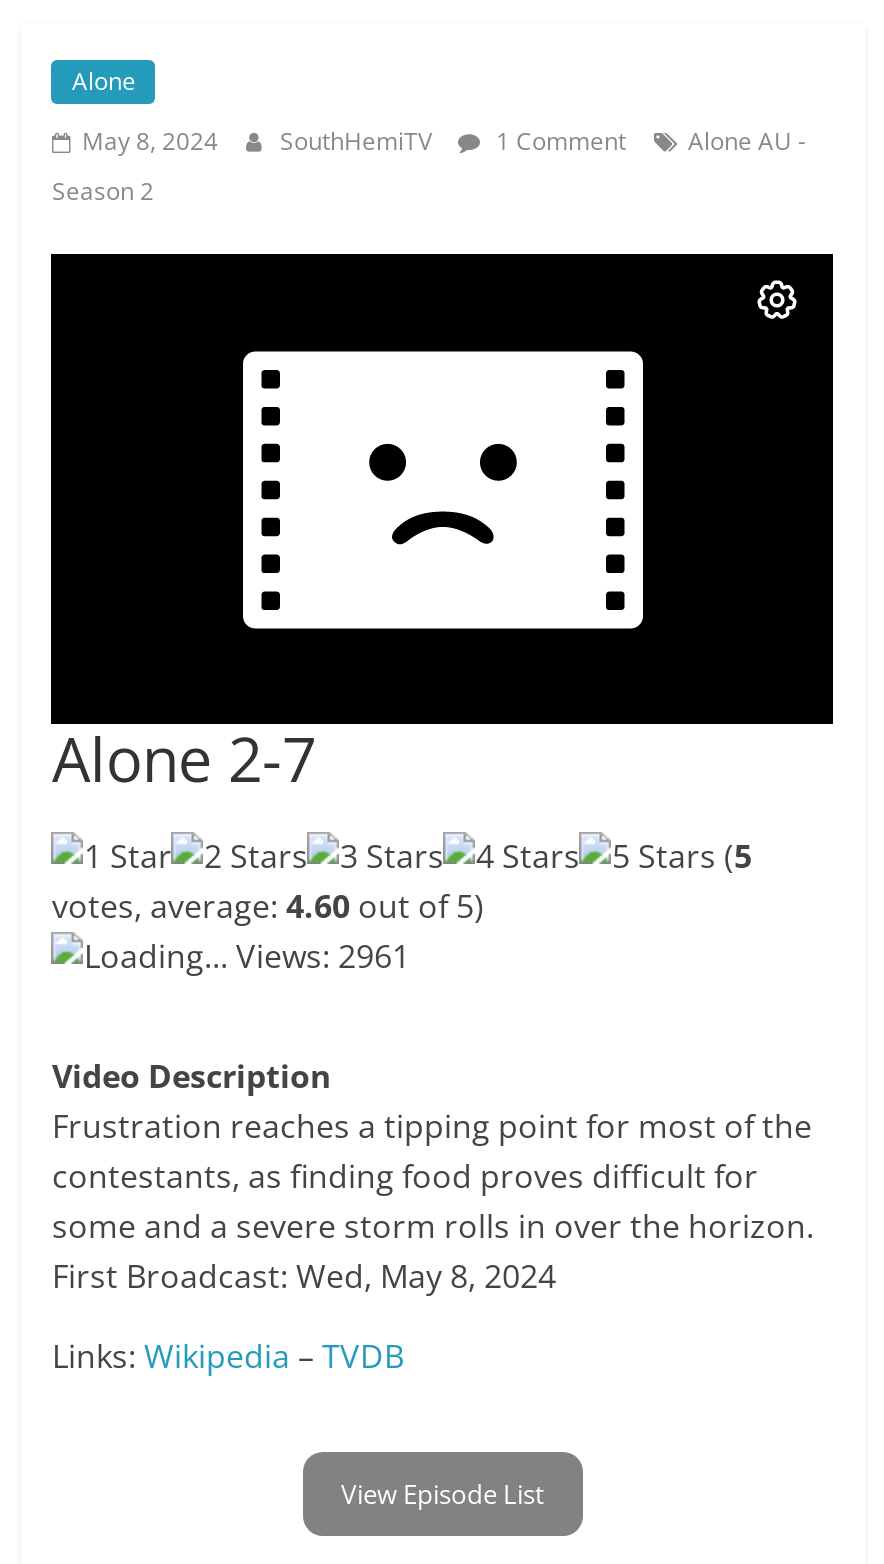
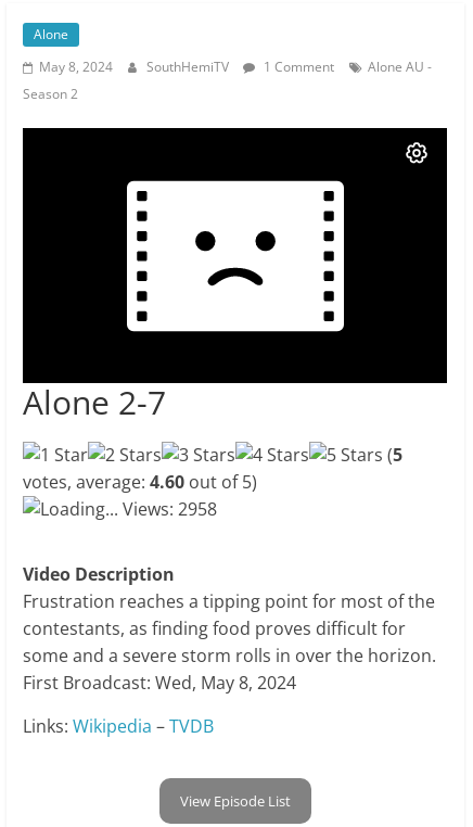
- Loading... Views: 2961
+ Loading... Views: 2958
